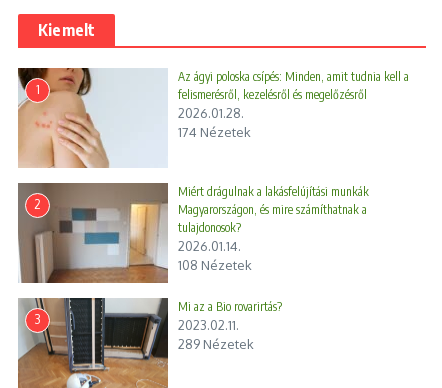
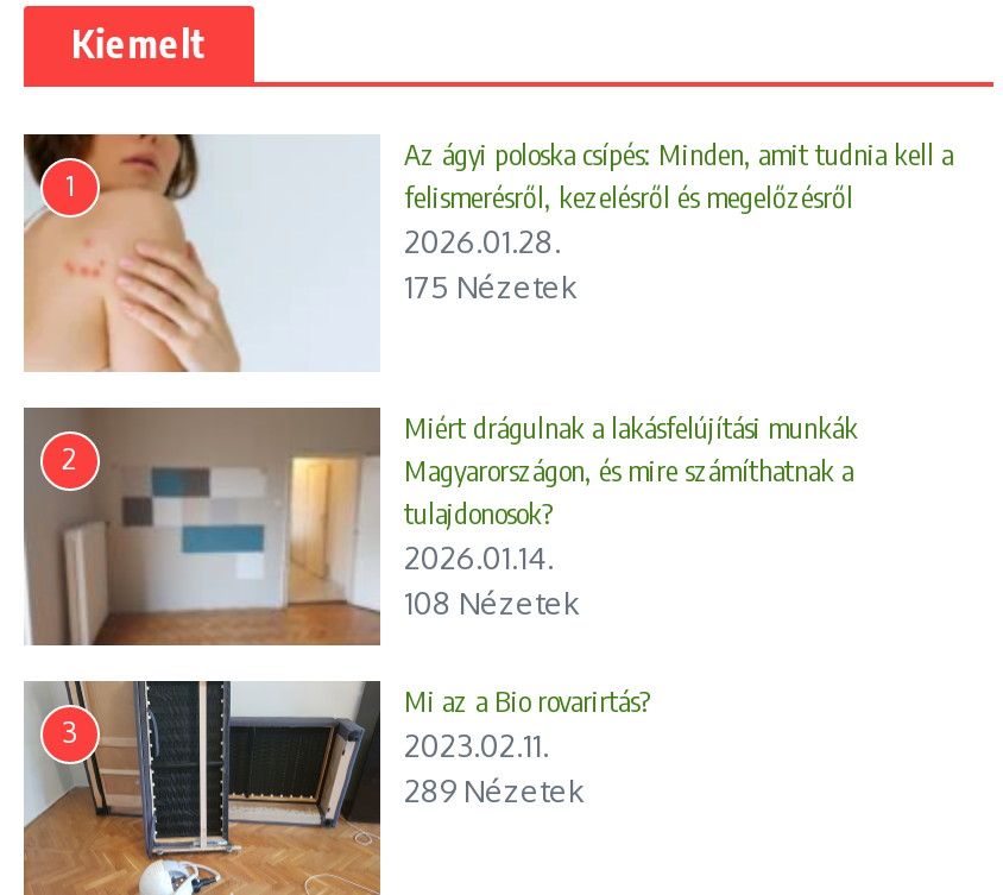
- 174 Nézetek
+ 175 Nézetek
